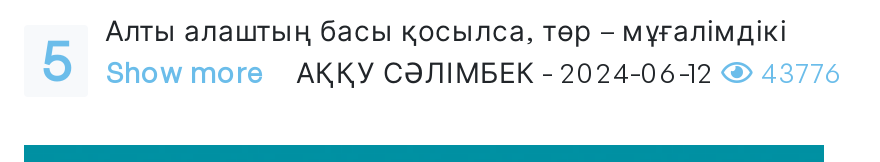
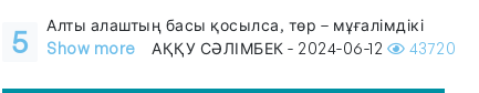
- 5 Show more Алты алаштың басы қосылса, төр – мұғалімдікі АҚҚУ СӘЛІМБЕК - 2024-06-12 43776
+ 5 Show more Алты алаштың басы қосылса, төр – мұғалімдікі АҚҚУ СӘЛІМБЕК - 2024-06-12 43720
